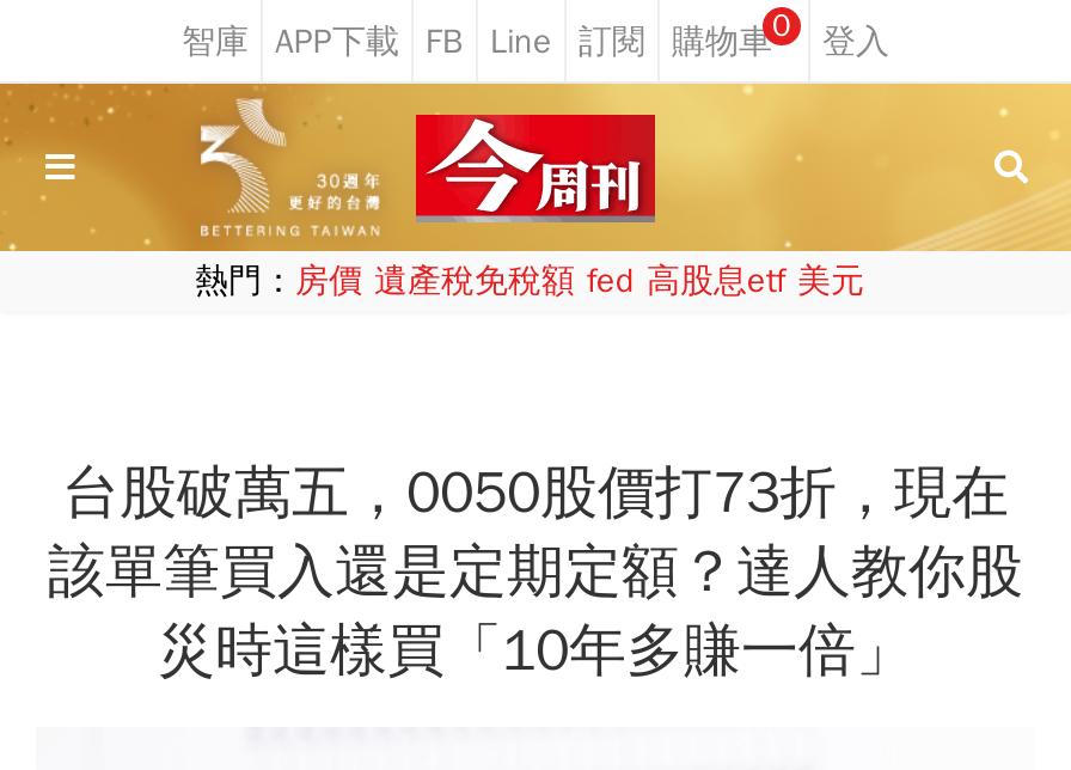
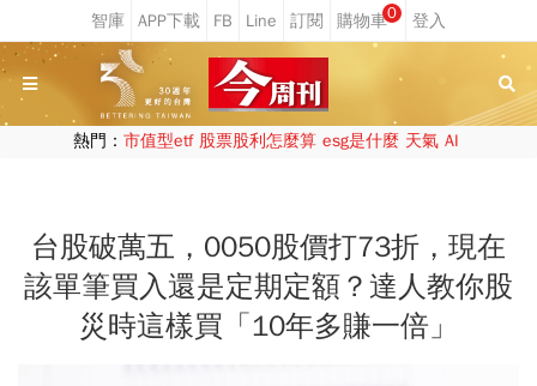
- 熱門：房價 遺產稅免稅額 fed 高股息etf 美元
+ 熱門：市值型etf 股票股利怎麼算 esg是什麼 天氣 AI
